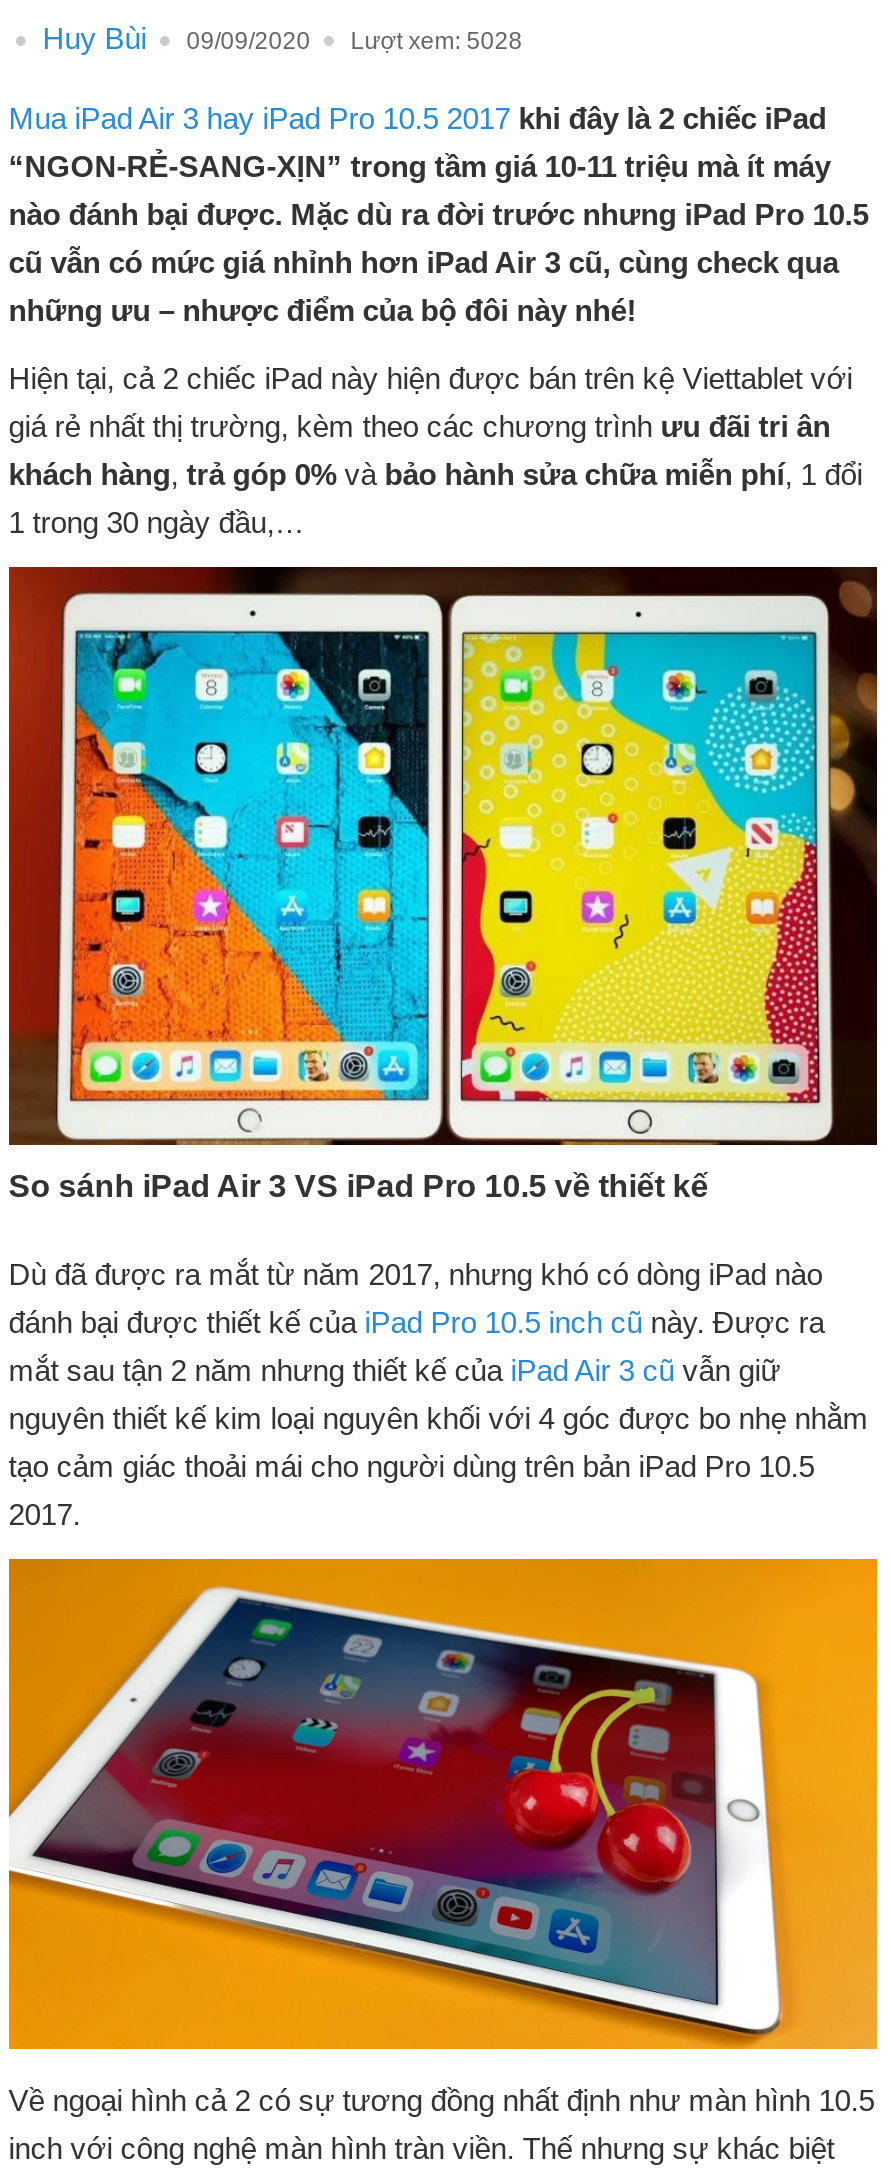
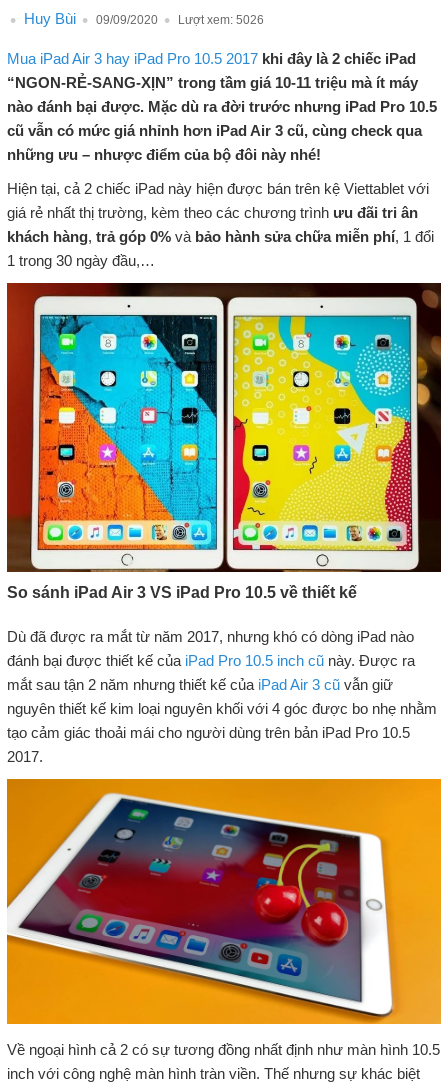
- Huy Bùi 09/09/2020 Lượt xem: 5028
+ Huy Bùi 09/09/2020 Lượt xem: 5026
